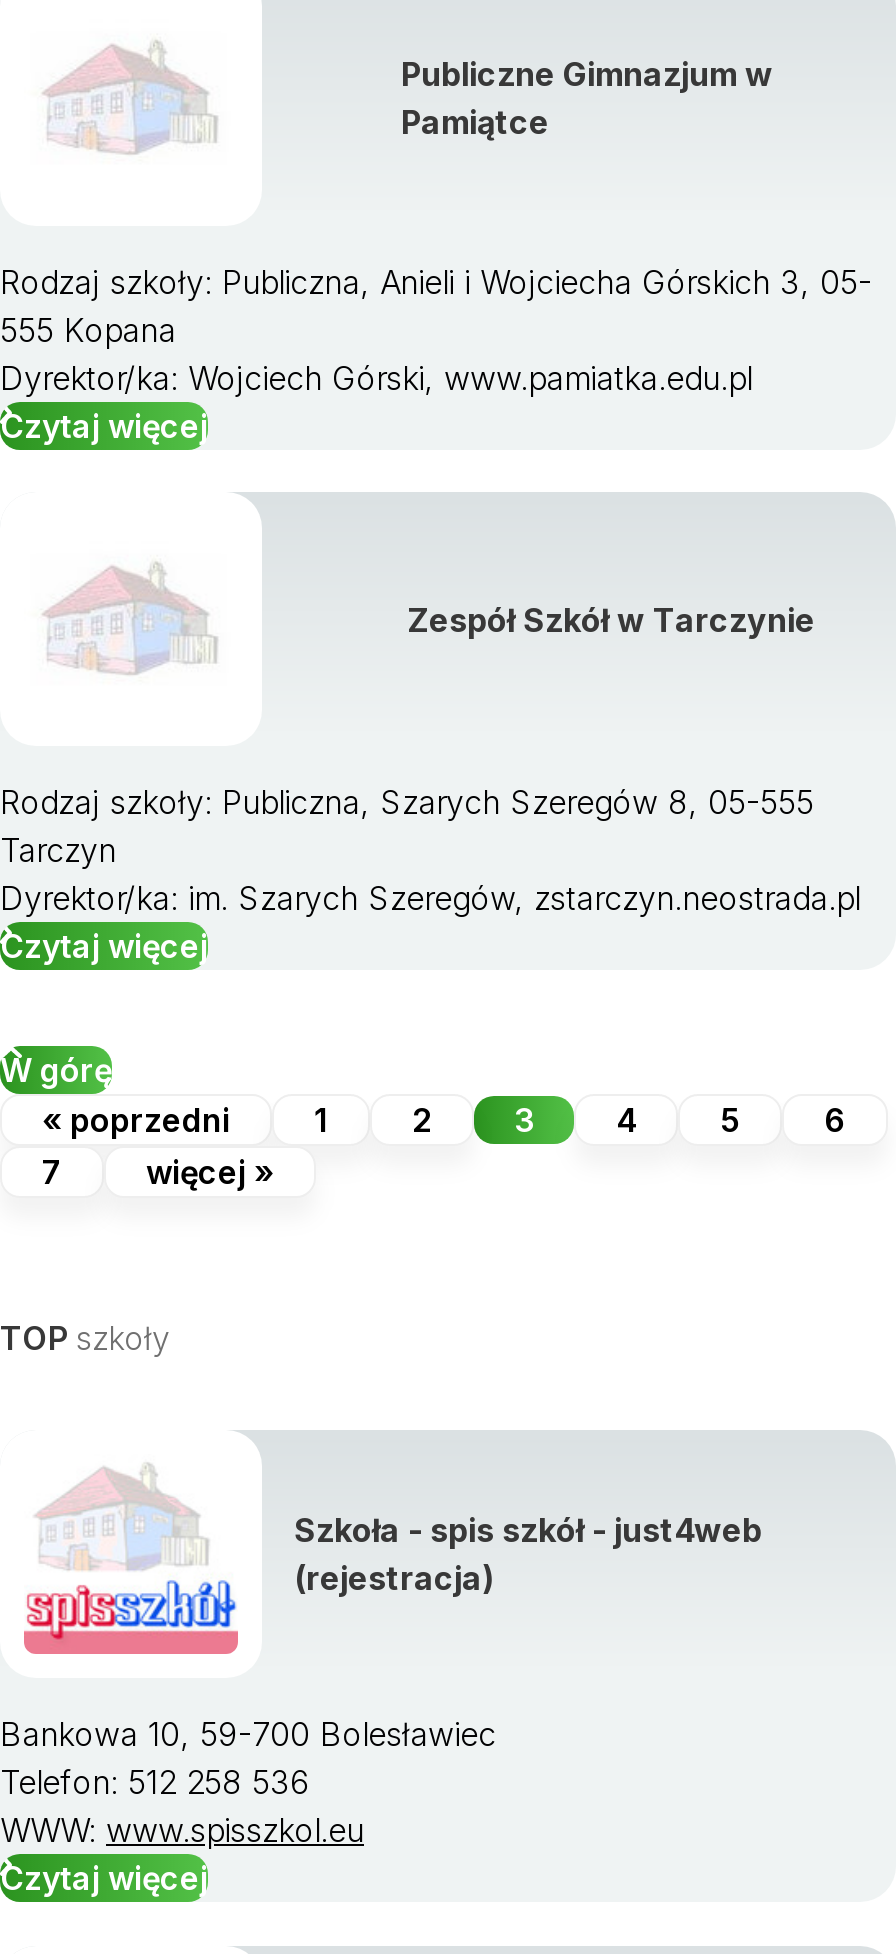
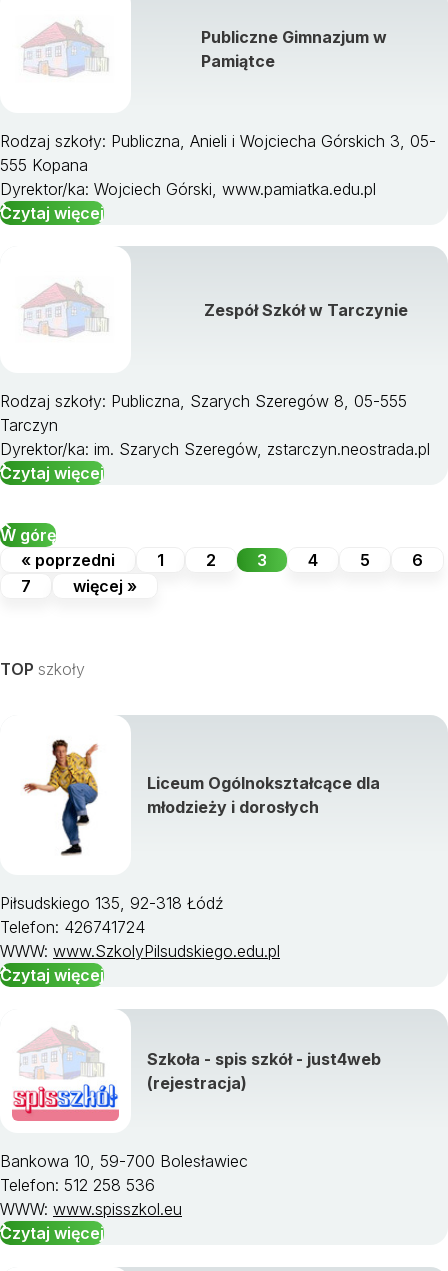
+ [image]
+ Piłsudskiego 135, 92-318 Łódź
+ Telefon: 426741724
+ WWW: www.SzkolyPilsudskiego.edu.pl
+ Czytaj więcej

+ Liceum Ogólnokształcące dla
+ młodzieży i dorosłych
